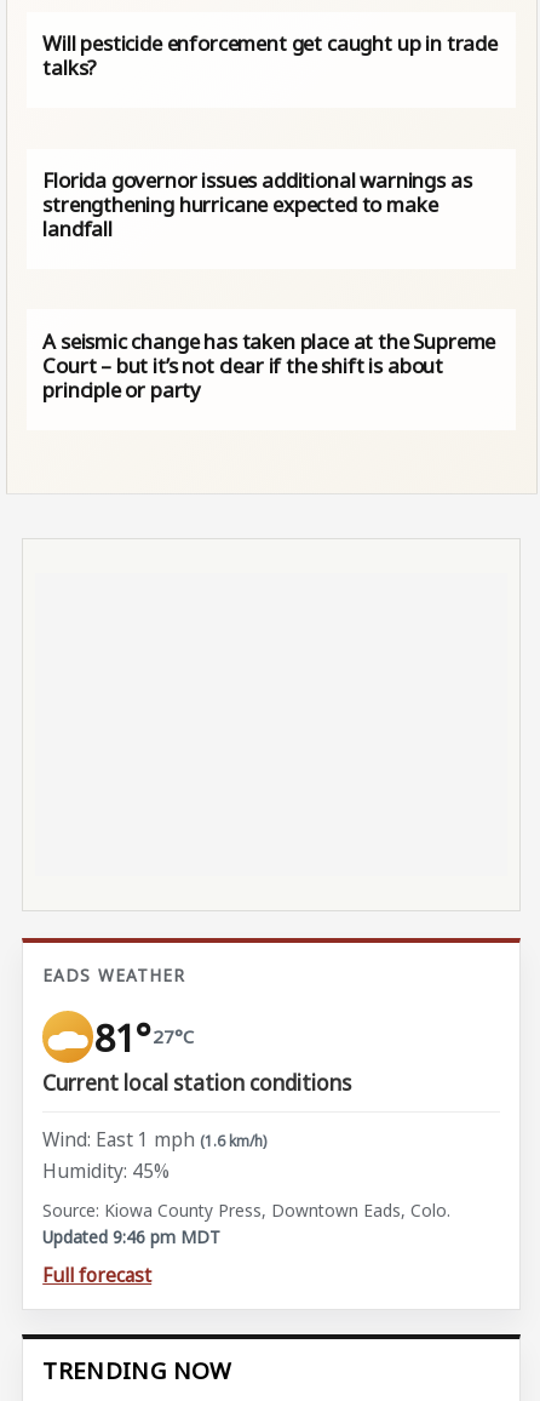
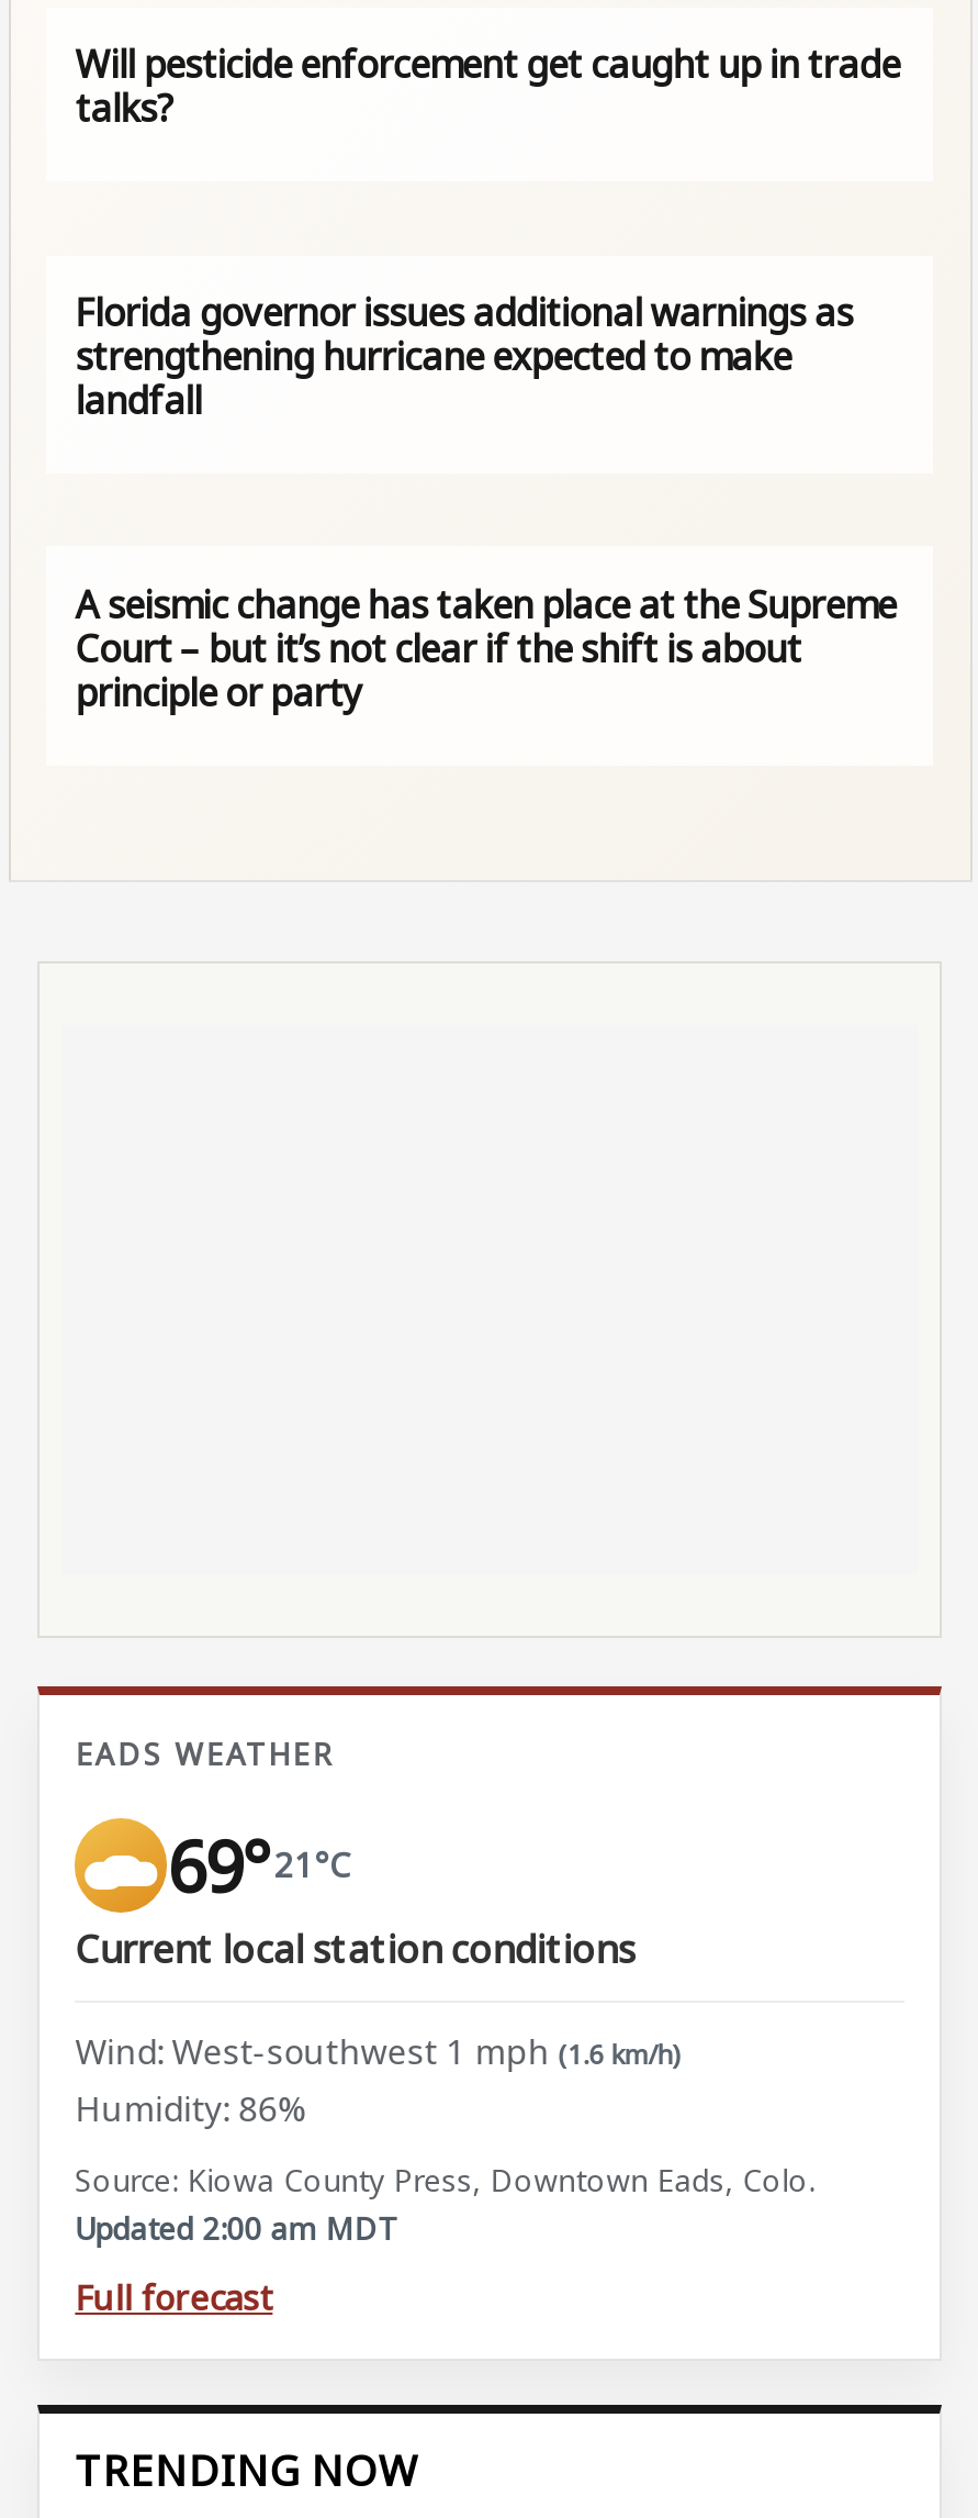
- 81° 27°C
+ 69° 21°C

- Wind: East 1 mph (1.6 km/h)
+ Wind: West-southwest 1 mph (1.6 km/h)

- Humidity: 45%
+ Humidity: 86%

- Updated 9:46 pm MDT
+ Updated 2:00 am MDT
